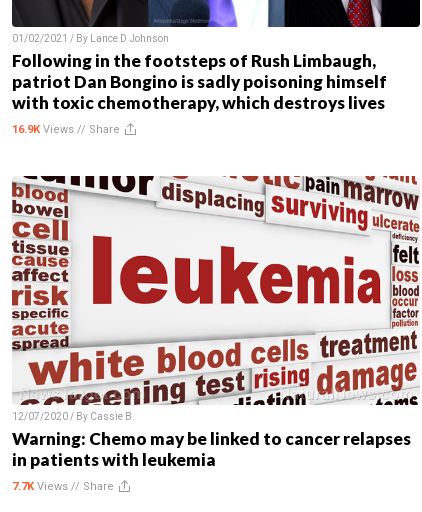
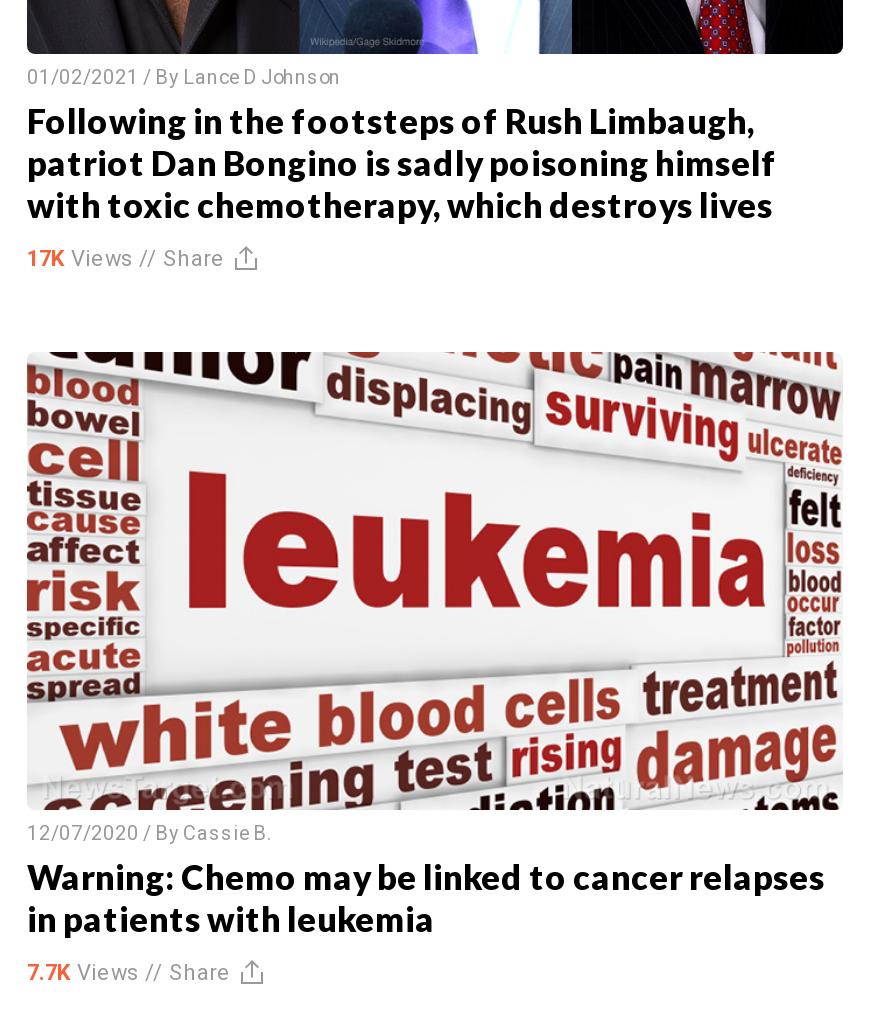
- 16.9K Views // Share
+ 17K Views // Share
